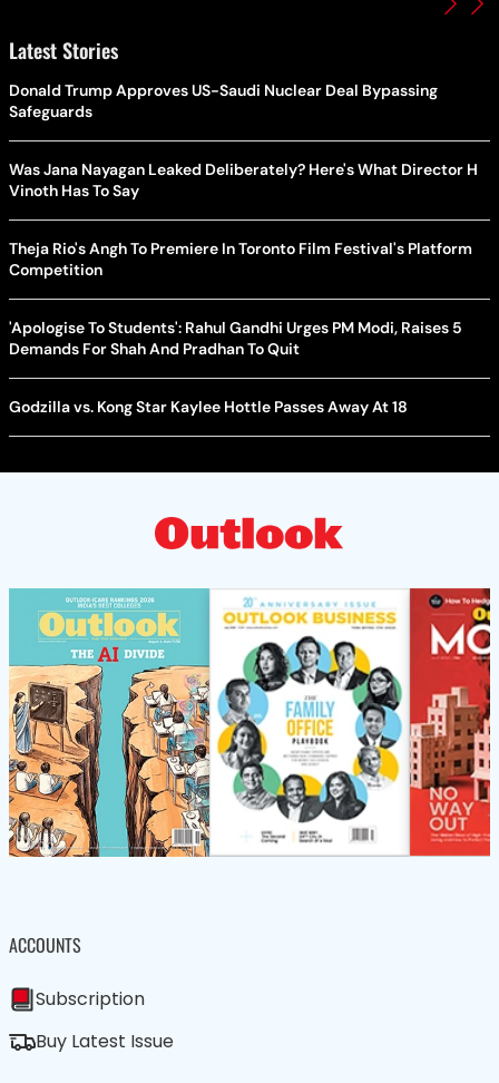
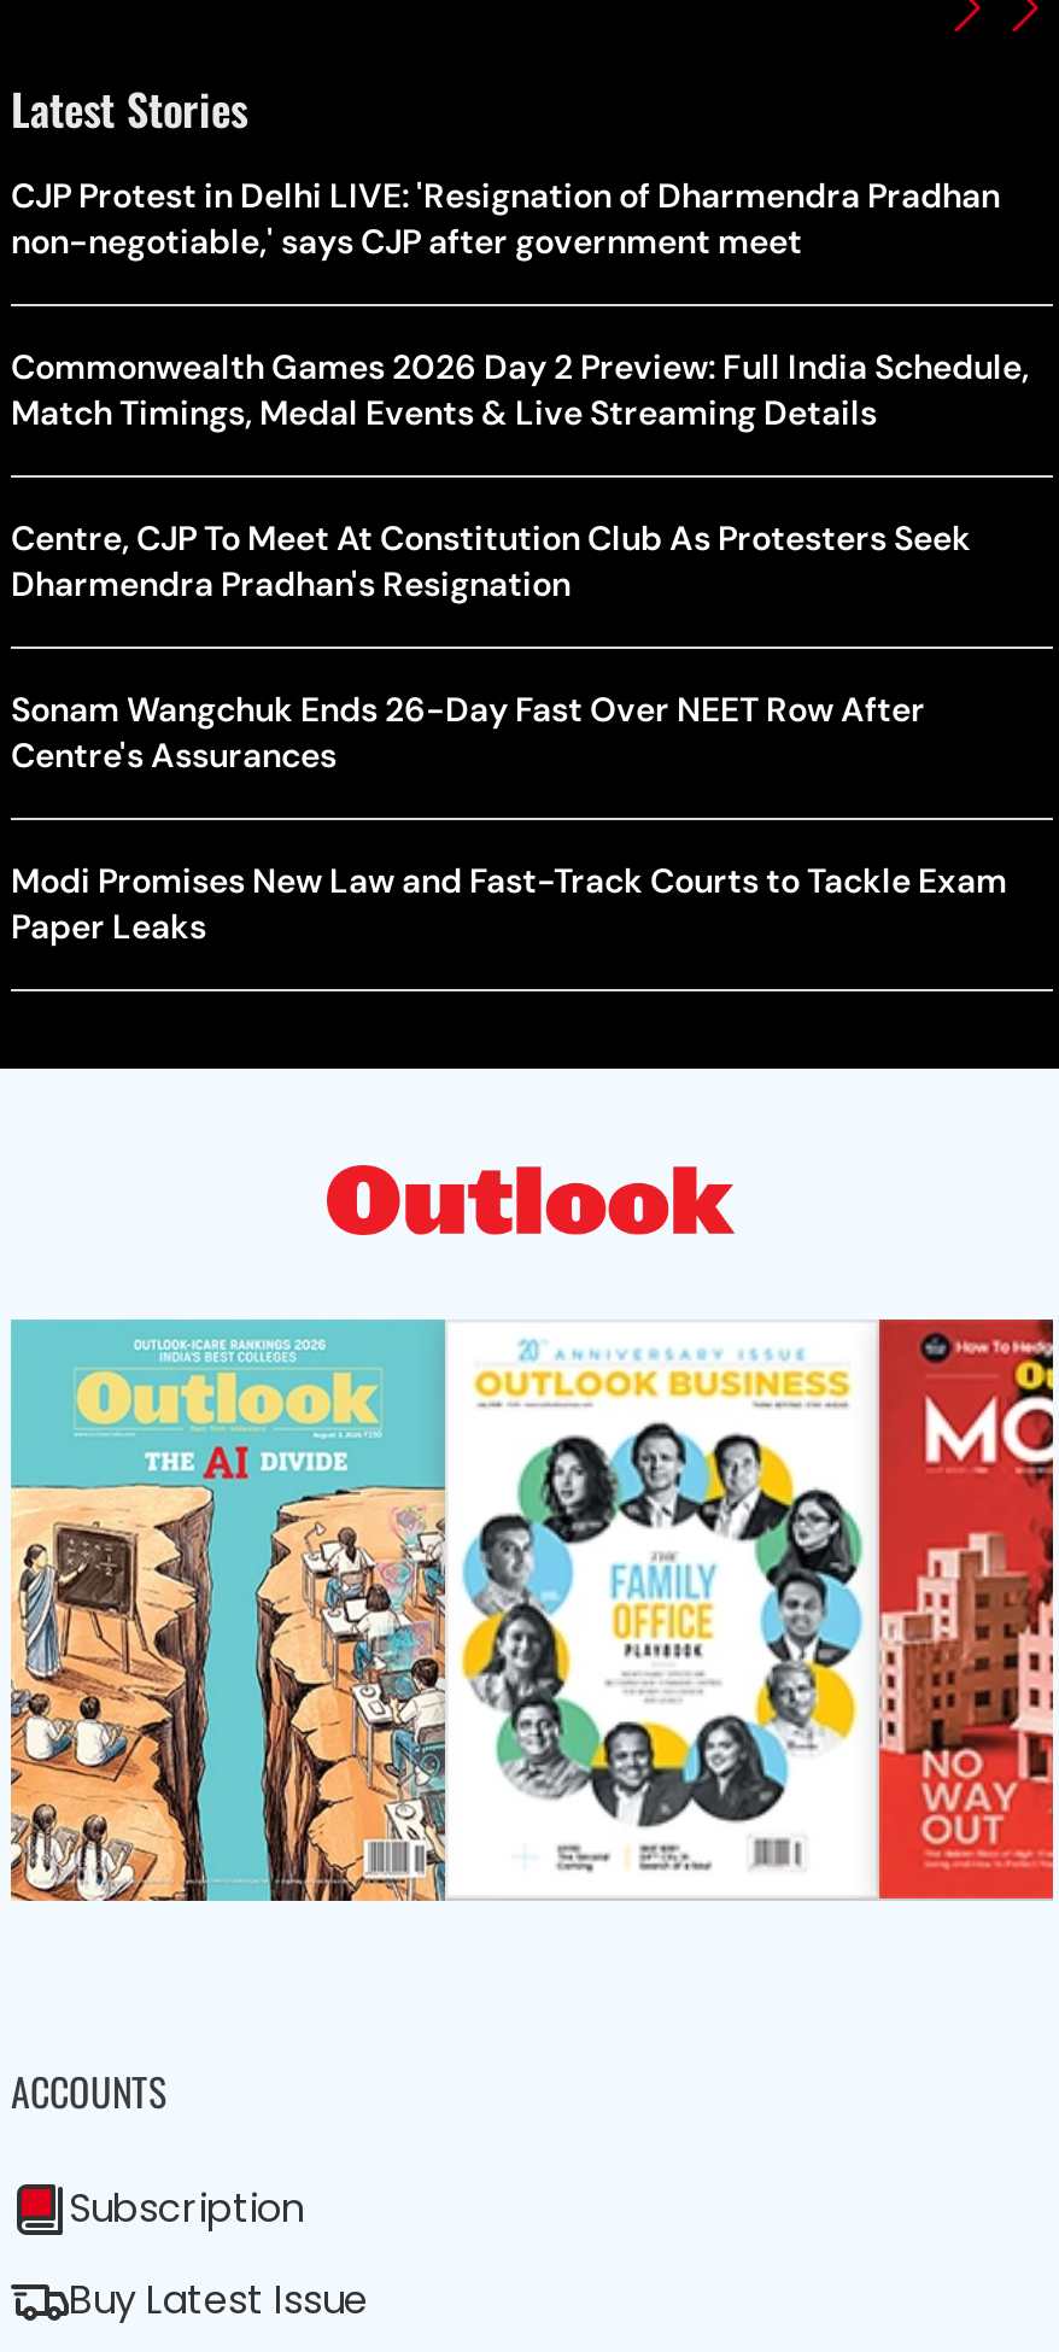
- Donald Trump Approves US-Saudi Nuclear Deal Bypassing
- Safeguards
+ CJP Protest in Delhi LIVE: 'Resignation of Dharmendra Pradhan
+ non-negotiable,' says CJP after government meet

- Was Jana Nayagan Leaked Deliberately? Here's What Director H
- Vinoth Has To Say
+ Commonwealth Games 2026 Day 2 Preview: Full India Schedule,
+ Match Timings, Medal Events & Live Streaming Details

- Theja Rio's Angh To Premiere In Toronto Film Festival's Platform
- Competition
+ Centre, CJP To Meet At Constitution Club As Protesters Seek
+ Dharmendra Pradhan's Resignation

- 'Apologise To Students': Rahul Gandhi Urges PM Modi, Raises 5
- Demands For Shah And Pradhan To Quit
+ Sonam Wangchuk Ends 26-Day Fast Over NEET Row After
+ Centre's Assurances

- Godzilla vs. Kong Star Kaylee Hottle Passes Away At 18
+ Modi Promises New Law and Fast-Track Courts to Tackle Exam
+ Paper Leaks
